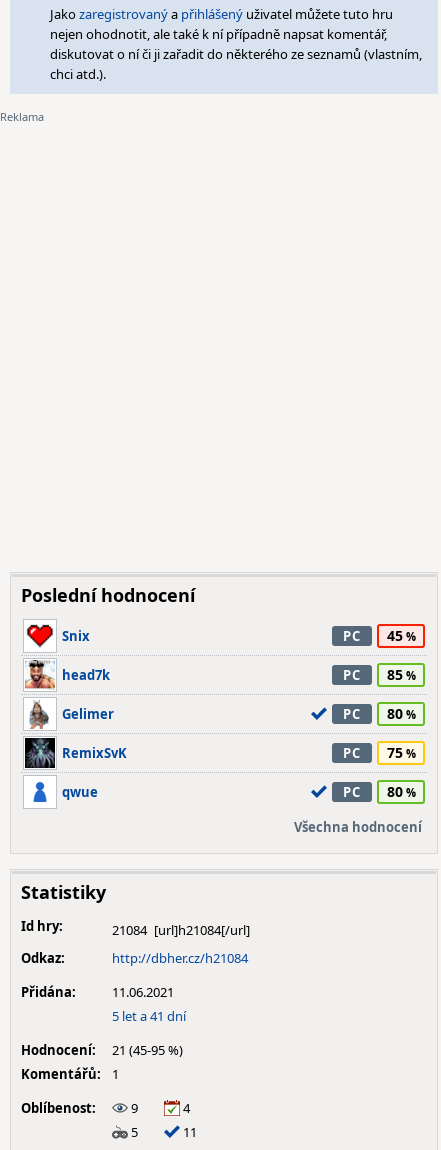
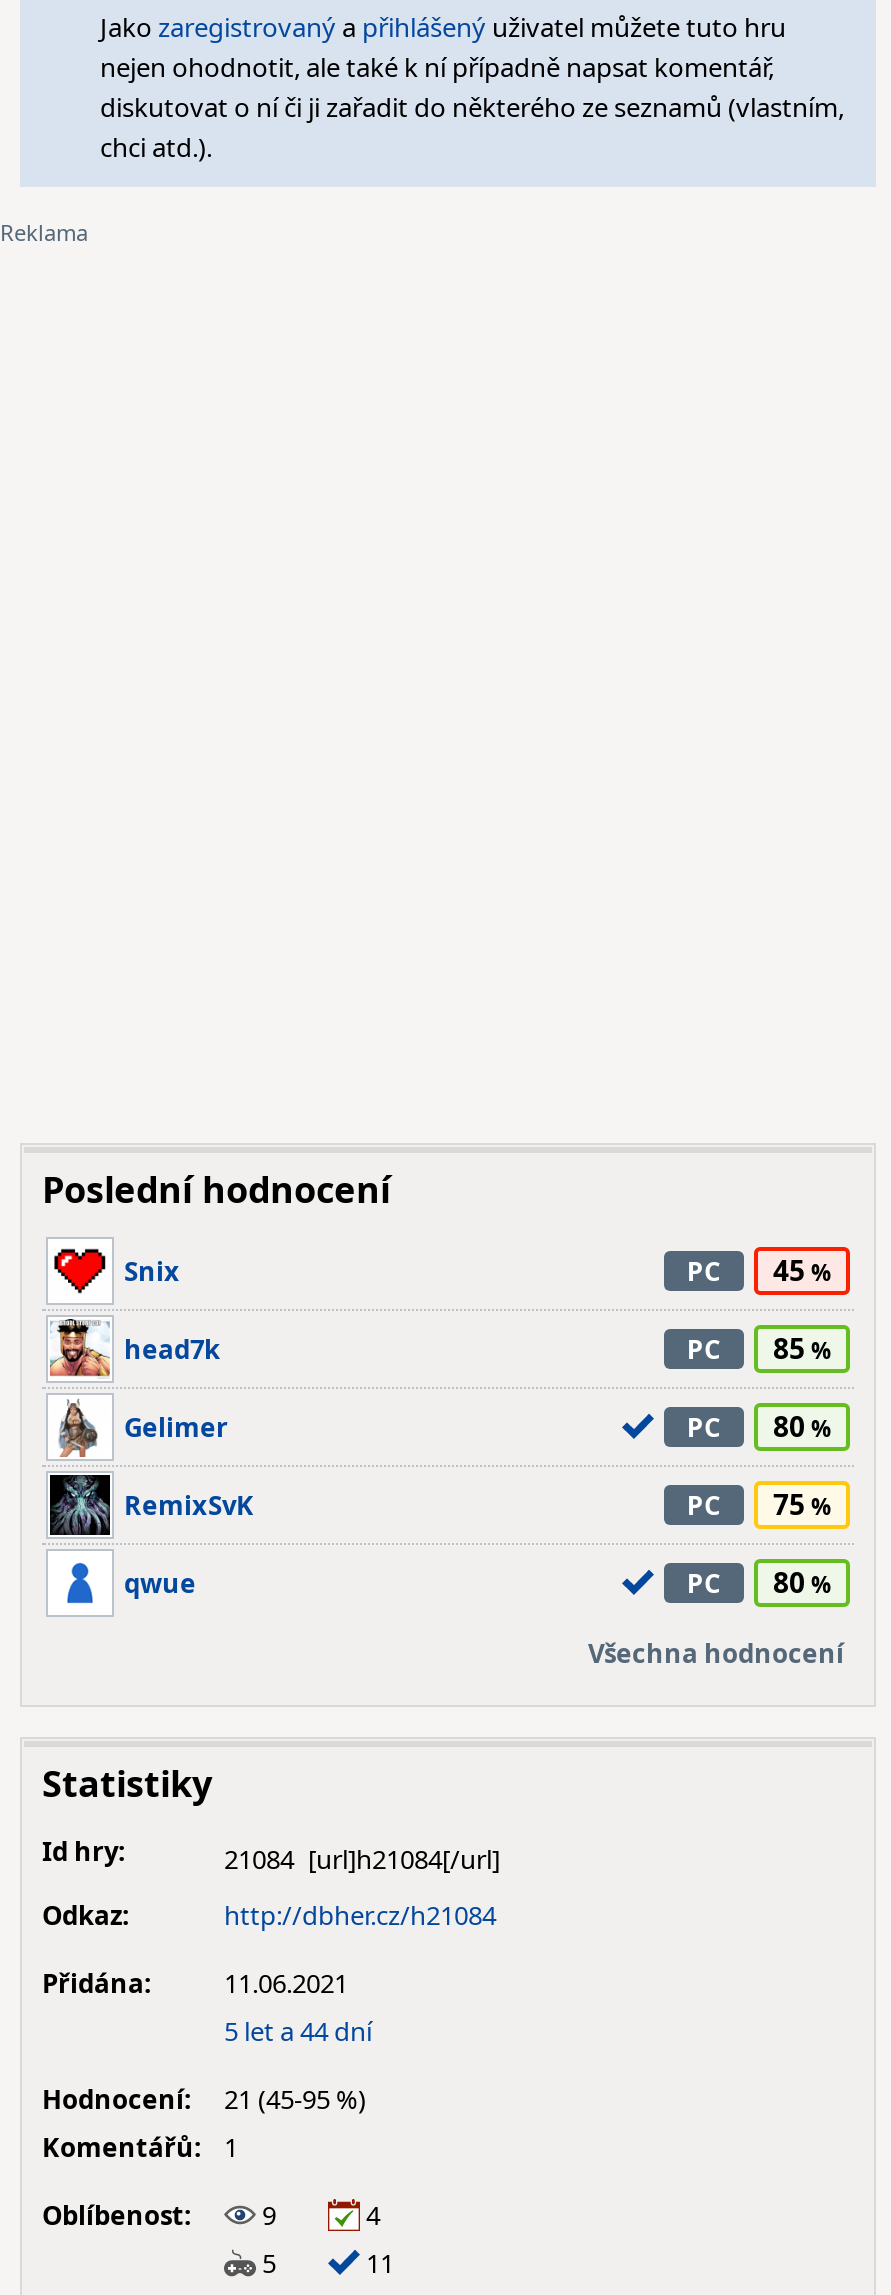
- 5 let a 41 dní
+ 5 let a 44 dní
